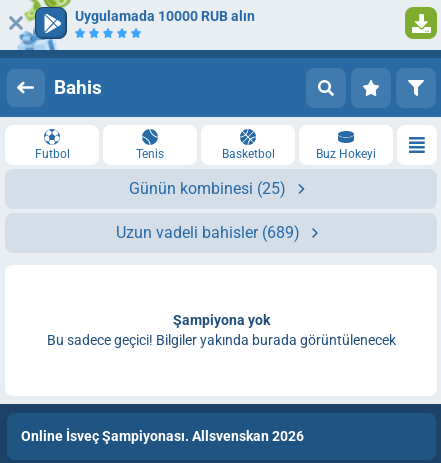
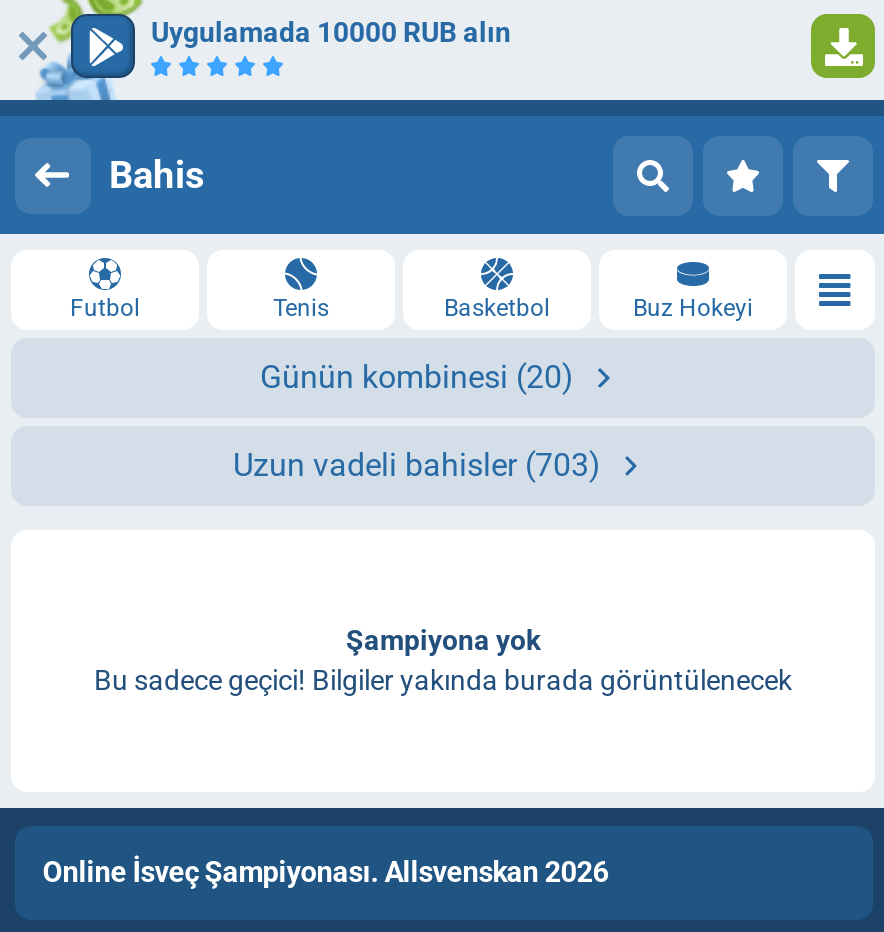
- Günün kombinesi (25)
+ Günün kombinesi (20)

- Uzun vadeli bahisler (689)
+ Uzun vadeli bahisler (703)
